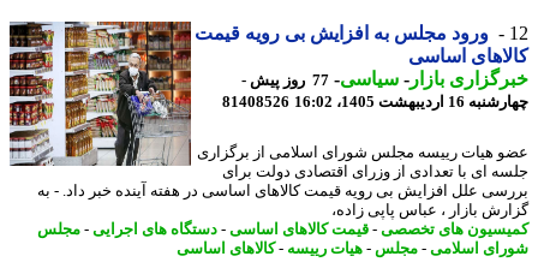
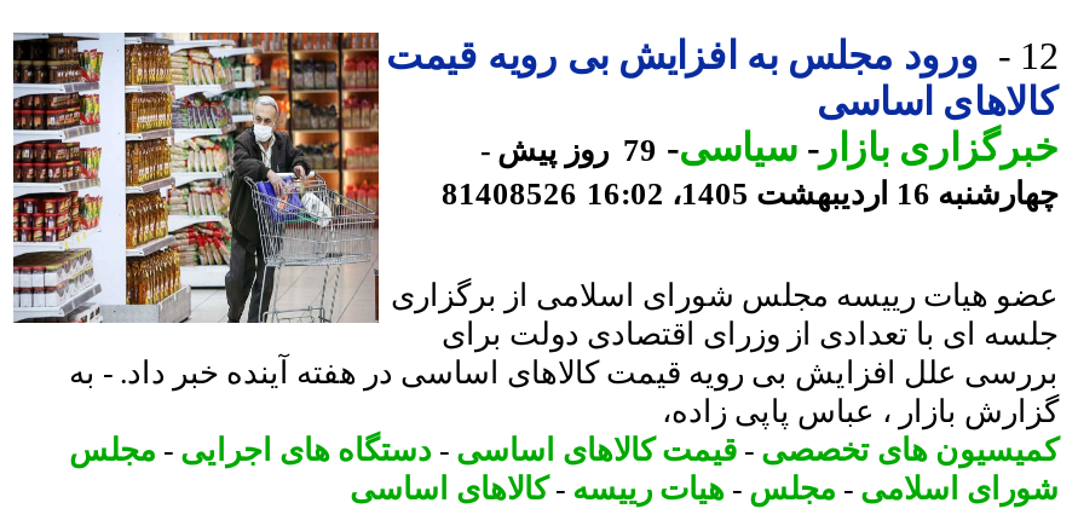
- 77 روز پیش -
+ 79 روز پیش -
